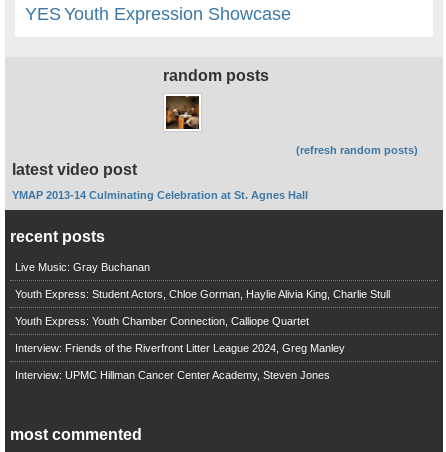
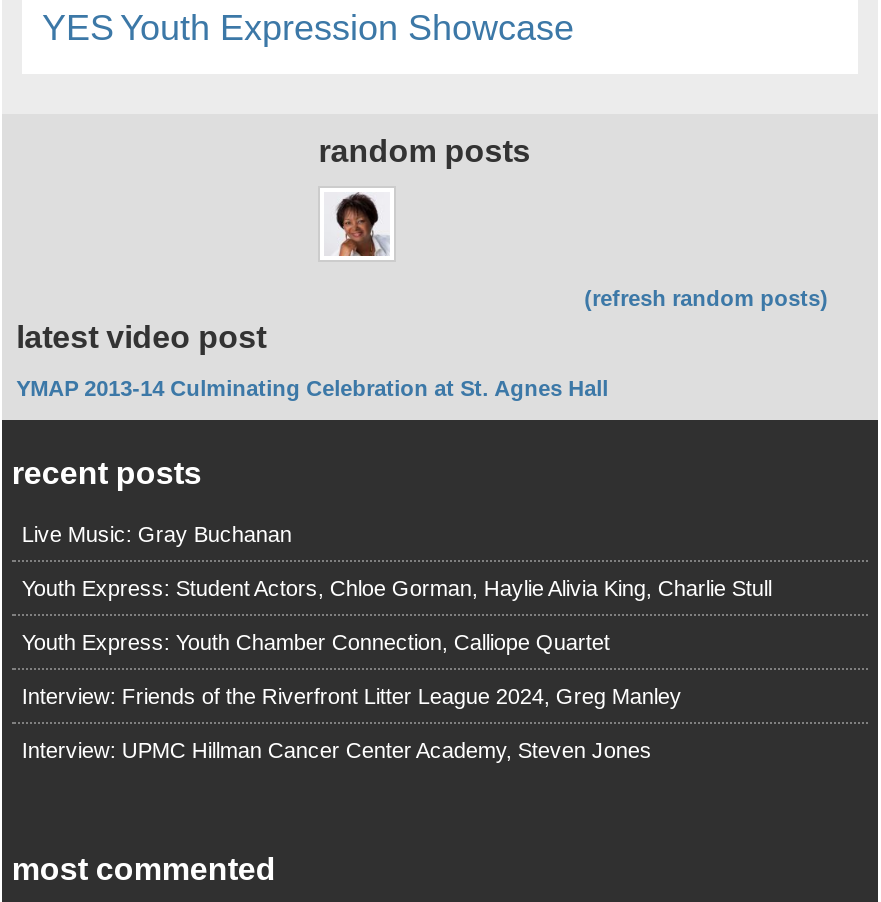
- [image]
+ [image]
